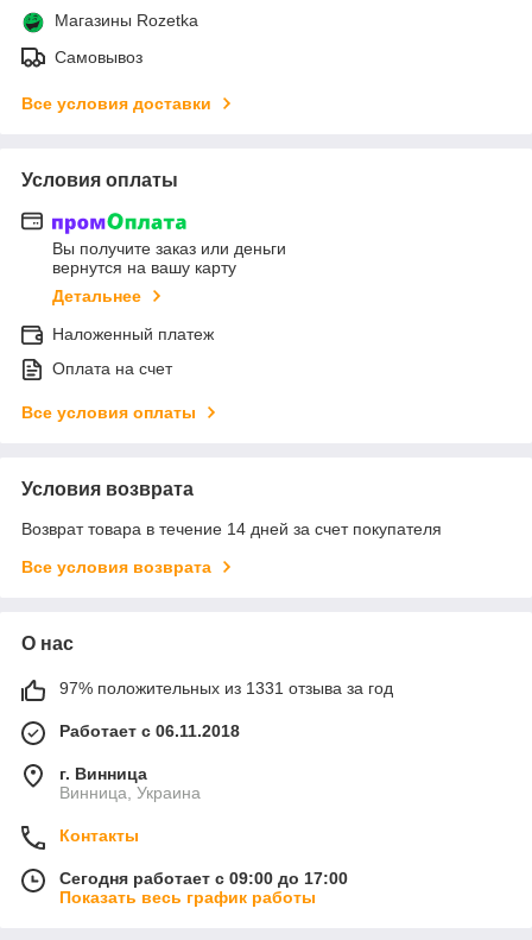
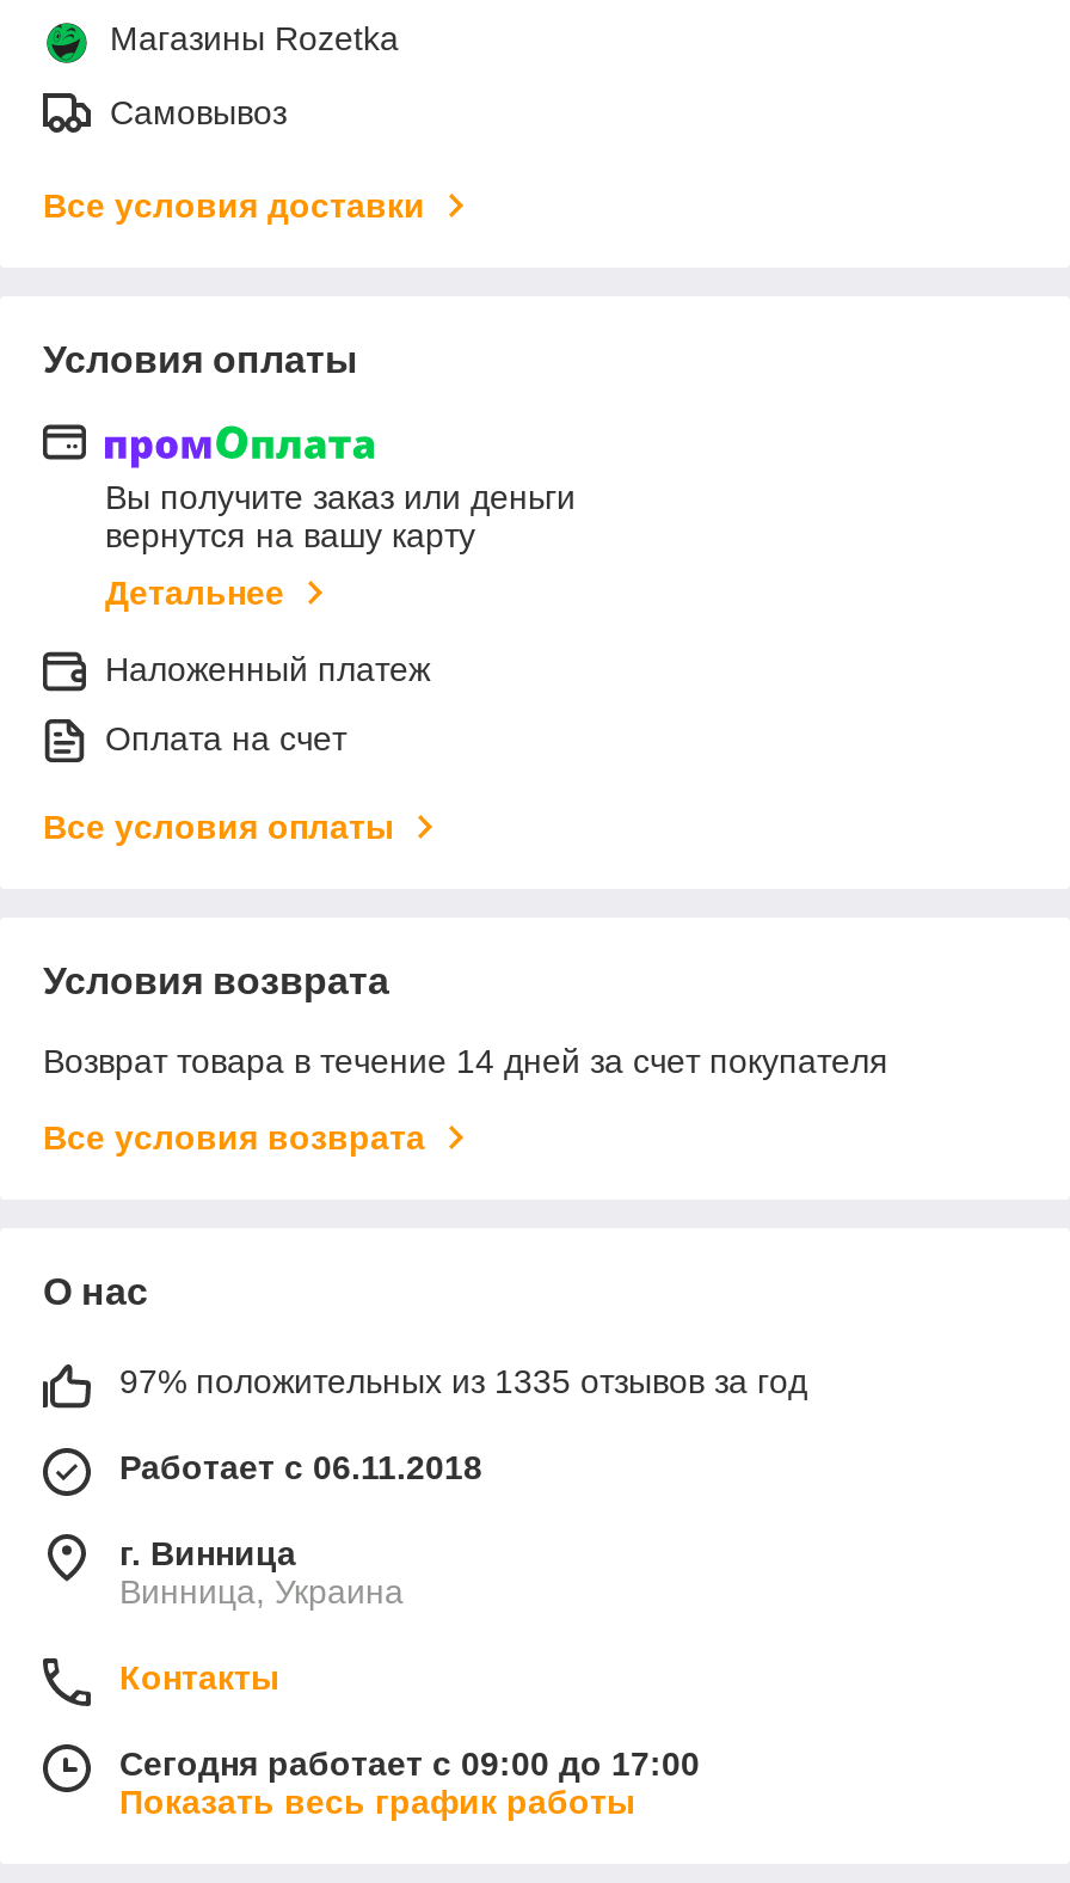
- 97% положительных из 1331 отзыва за год
+ 97% положительных из 1335 отзывов за год
